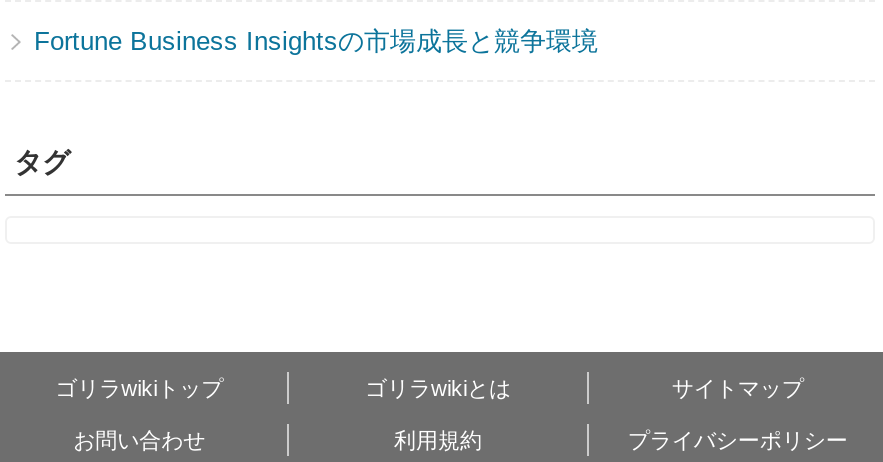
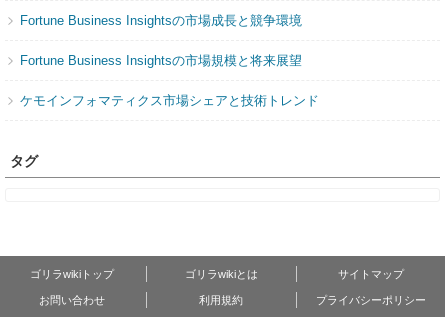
+ Fortune Business Insightsの市場規模と将来展望
+ ケモインフォマティクス市場シェアと技術トレンド
